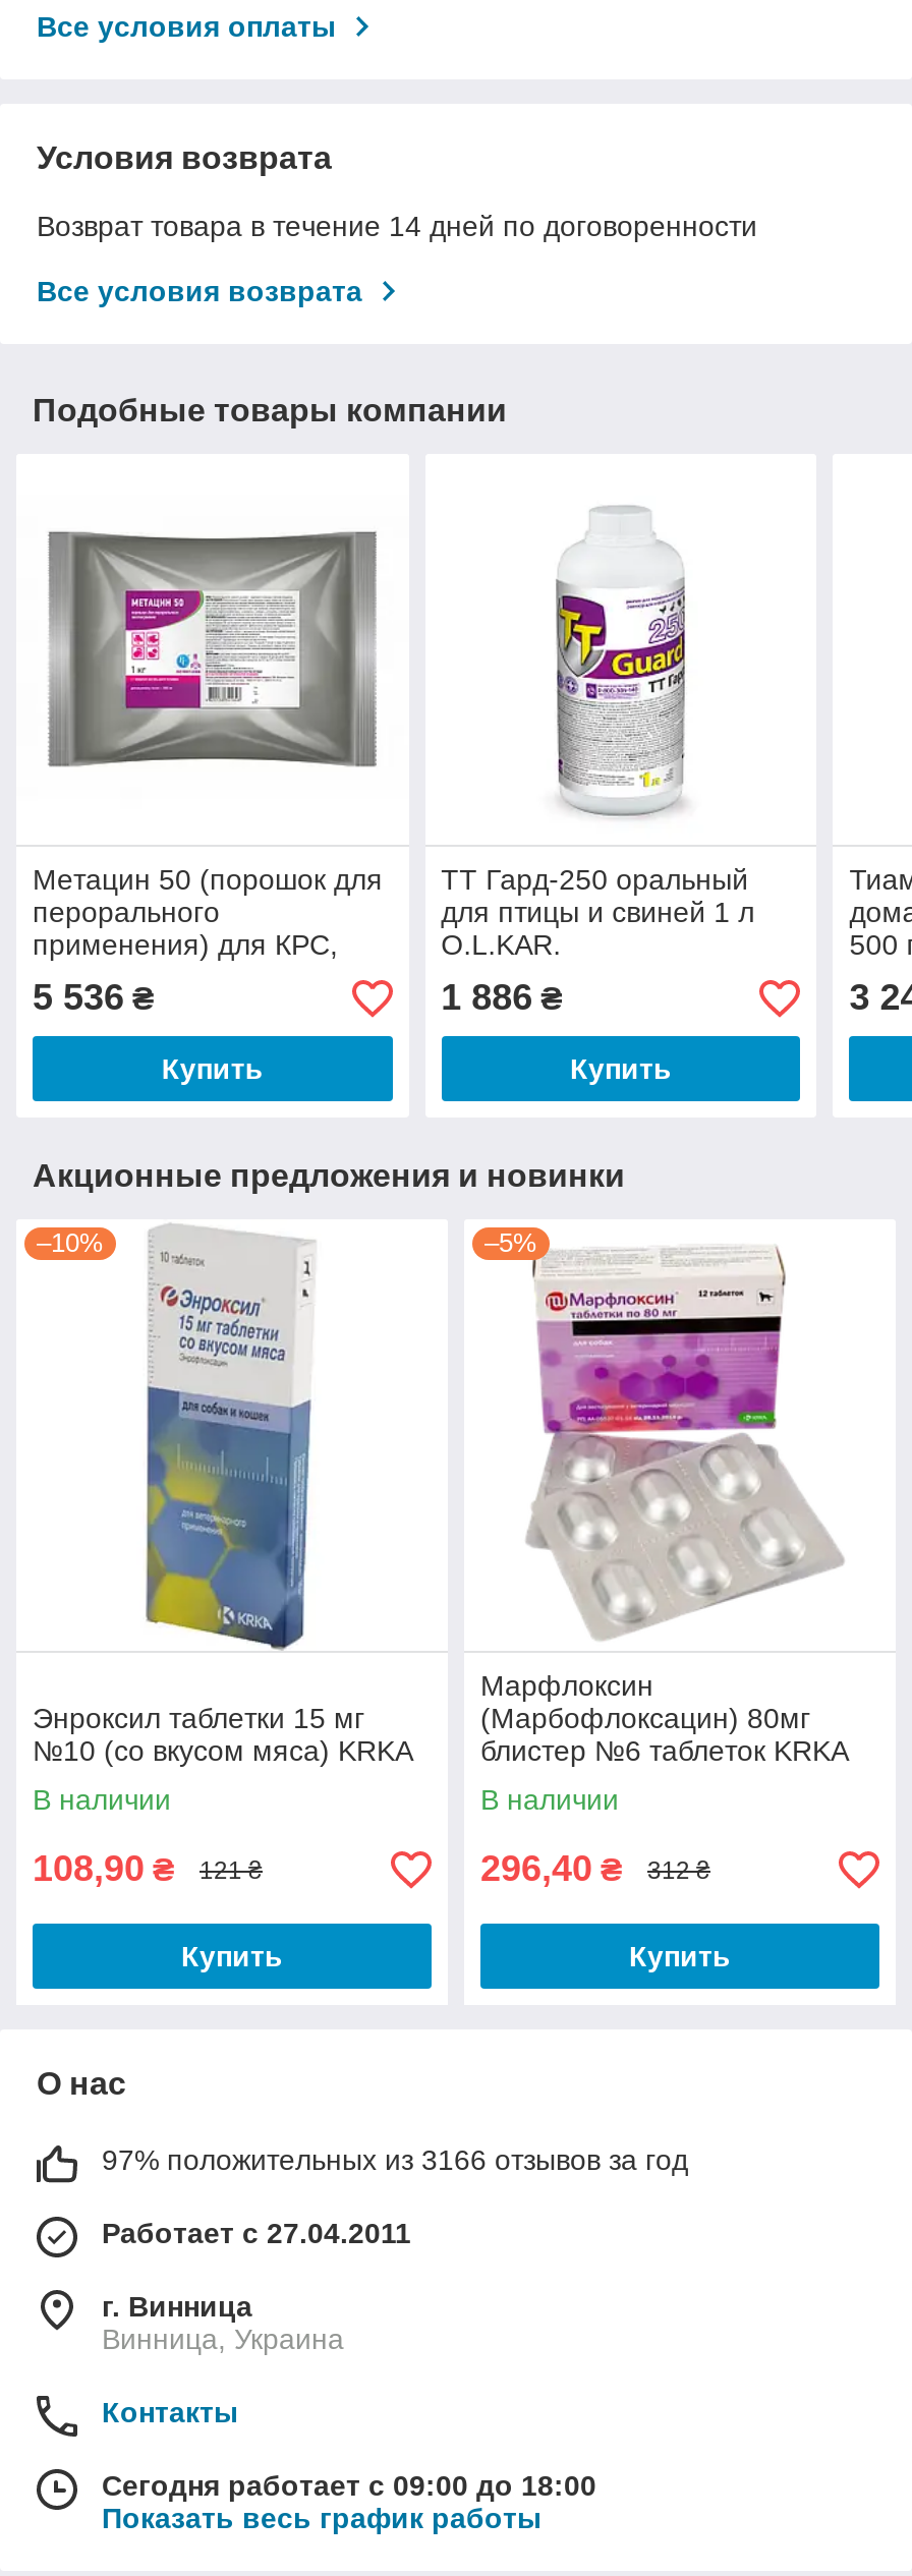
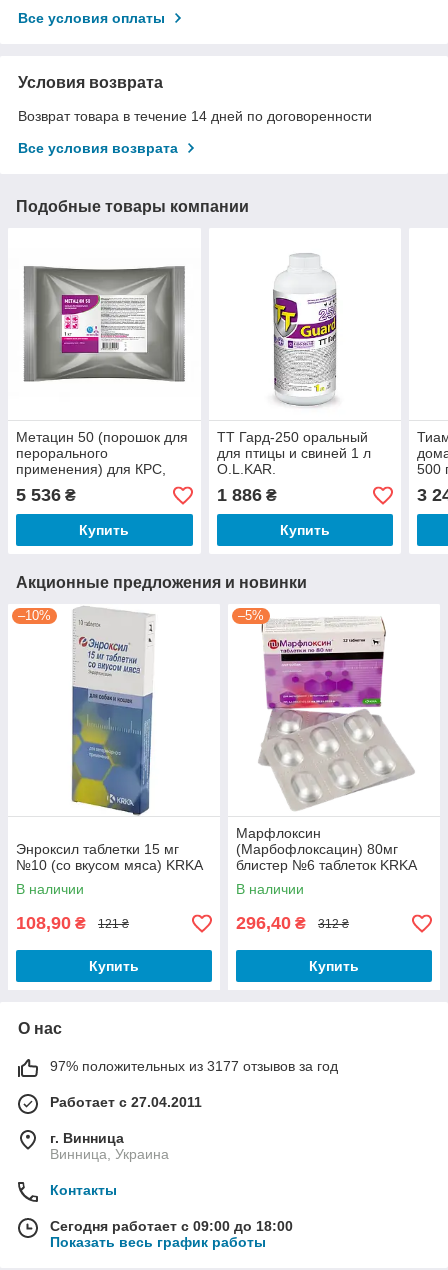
- 97% положительных из 3166 отзывов за год
+ 97% положительных из 3177 отзывов за год
